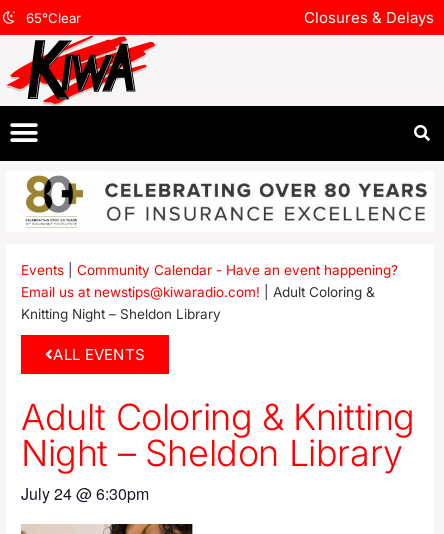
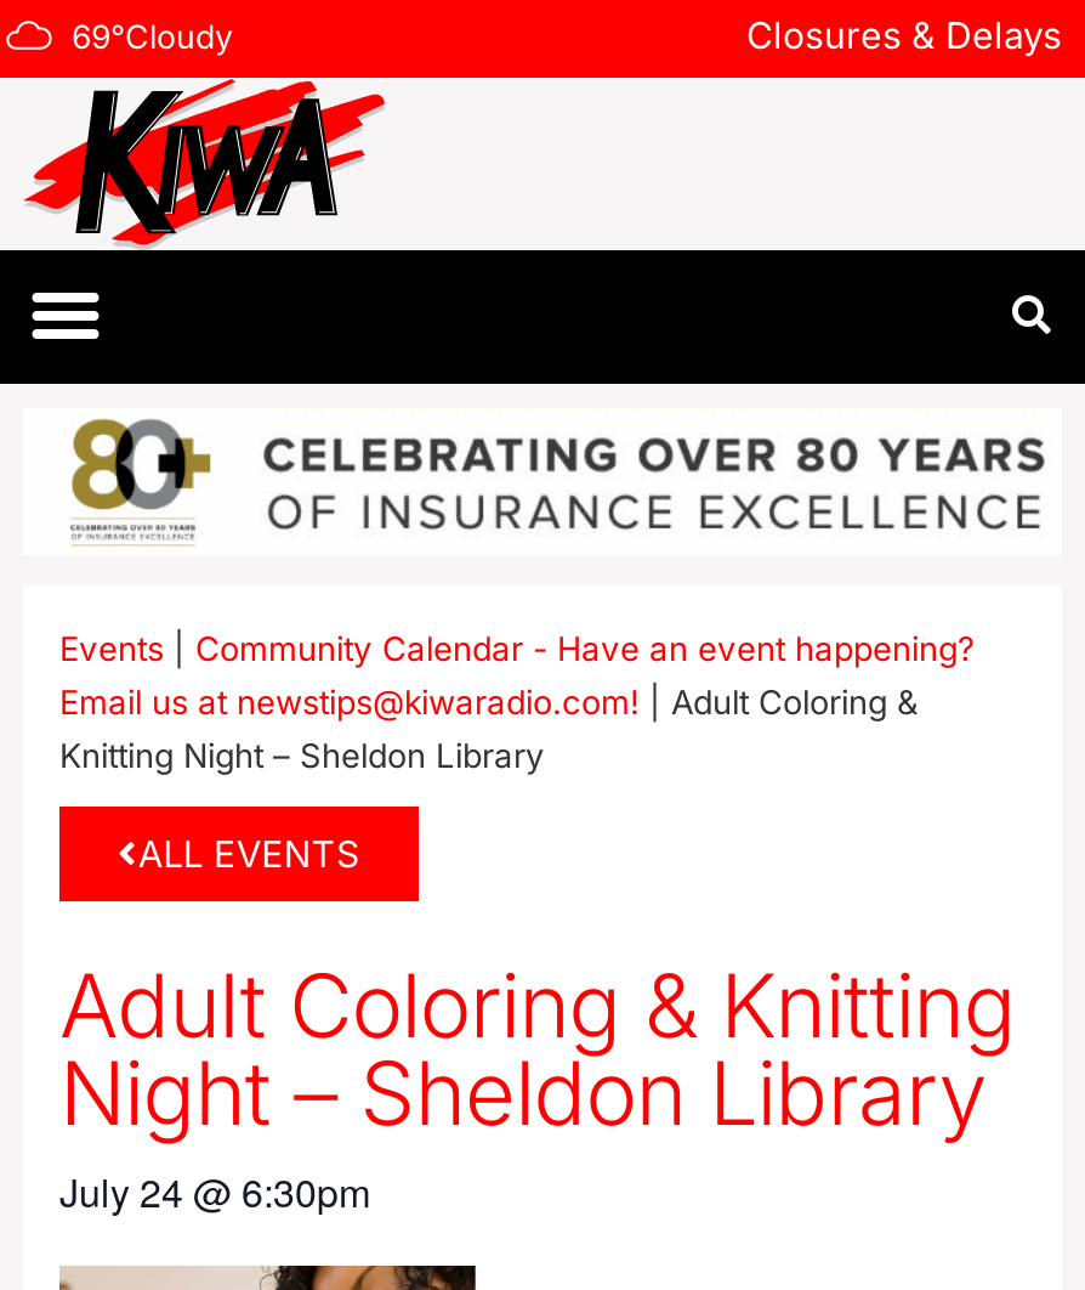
- 65°Clear
+ 69°Cloudy
